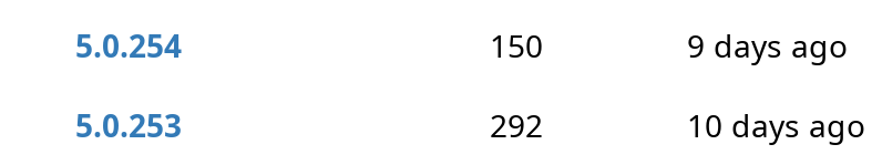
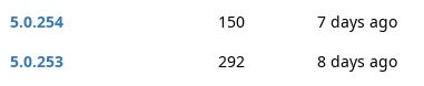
- 9 days ago
+ 7 days ago

- 10 days ago
+ 8 days ago
